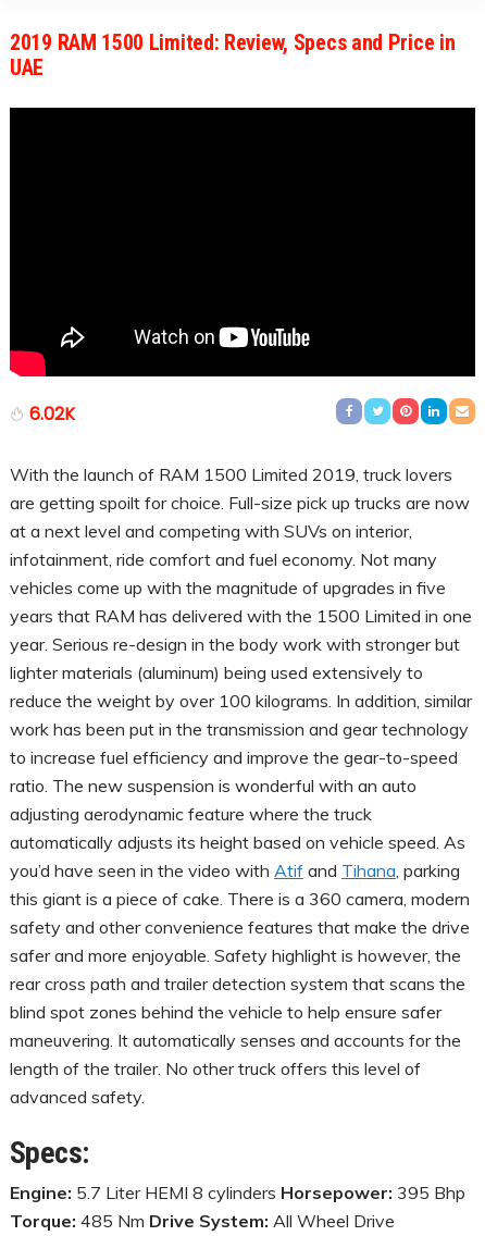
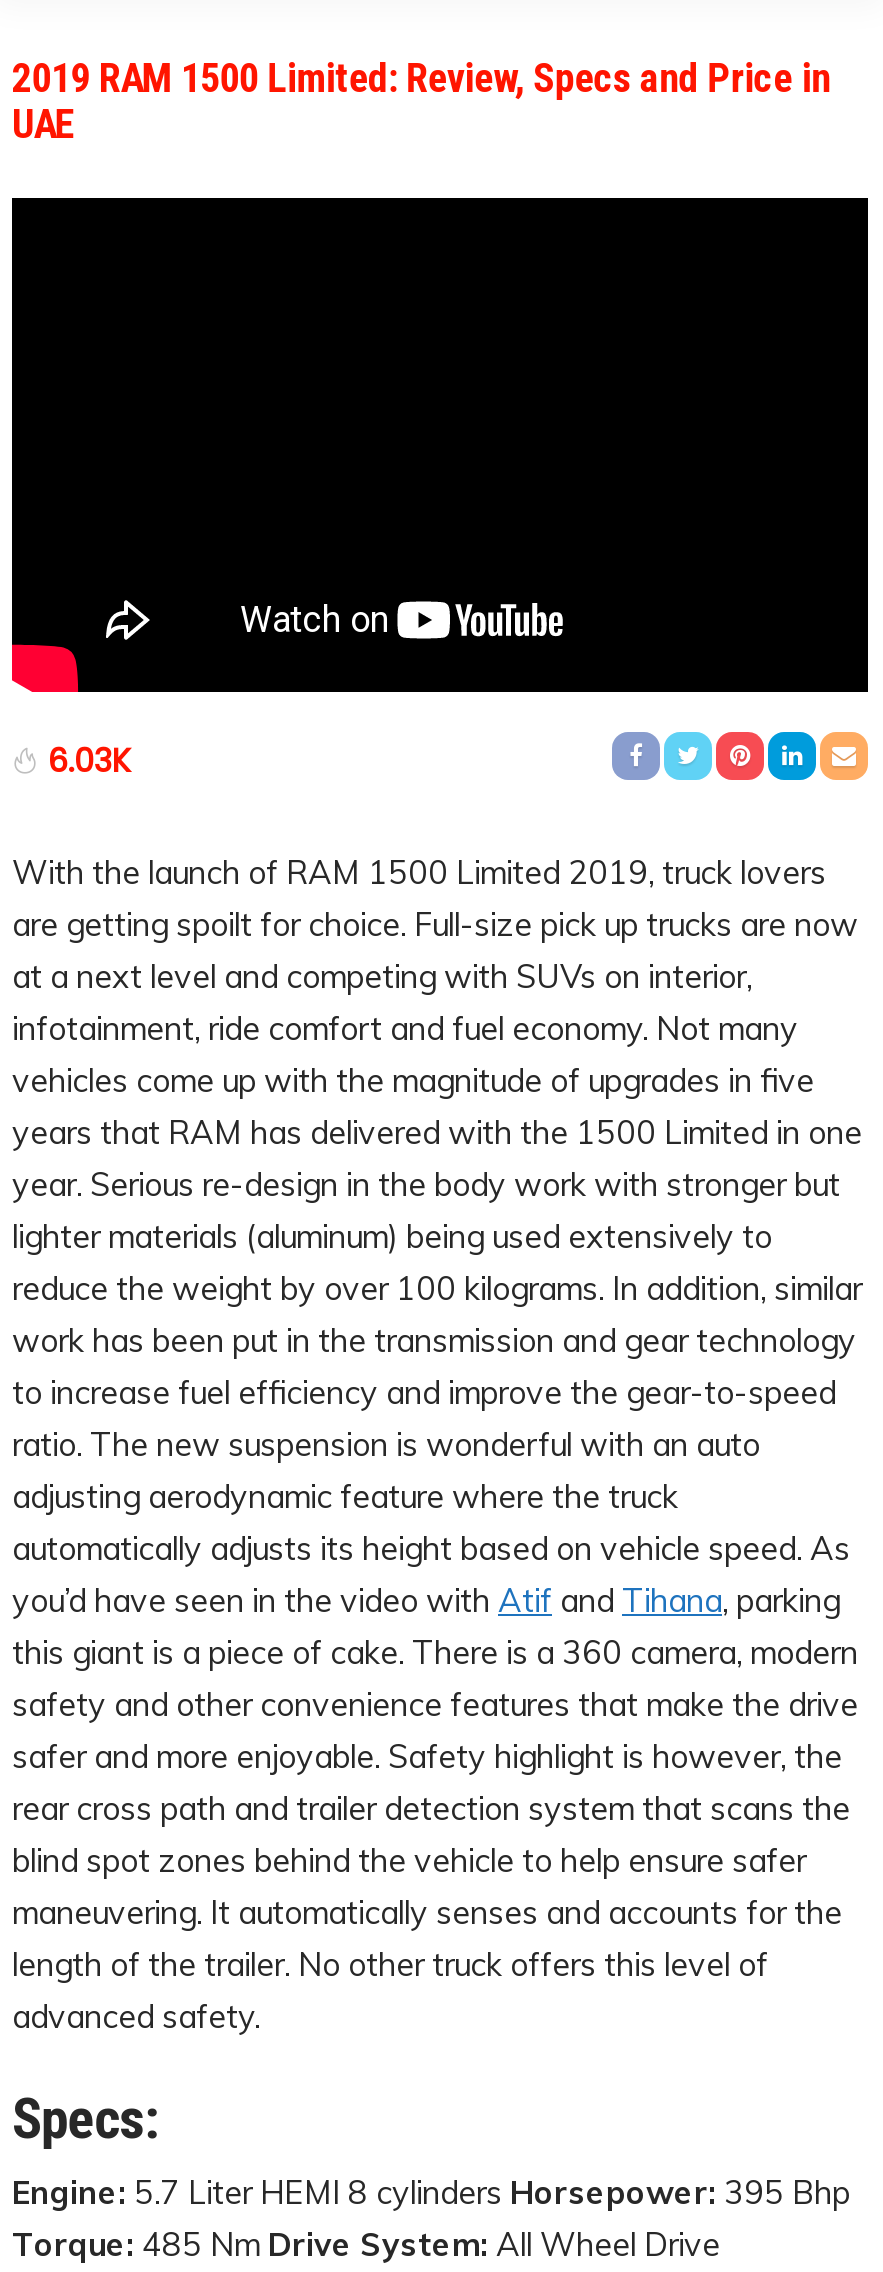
- 6.02K
+ 6.03K
